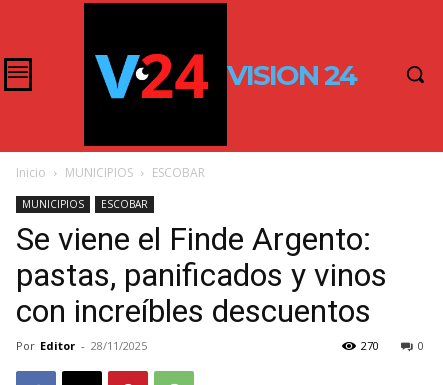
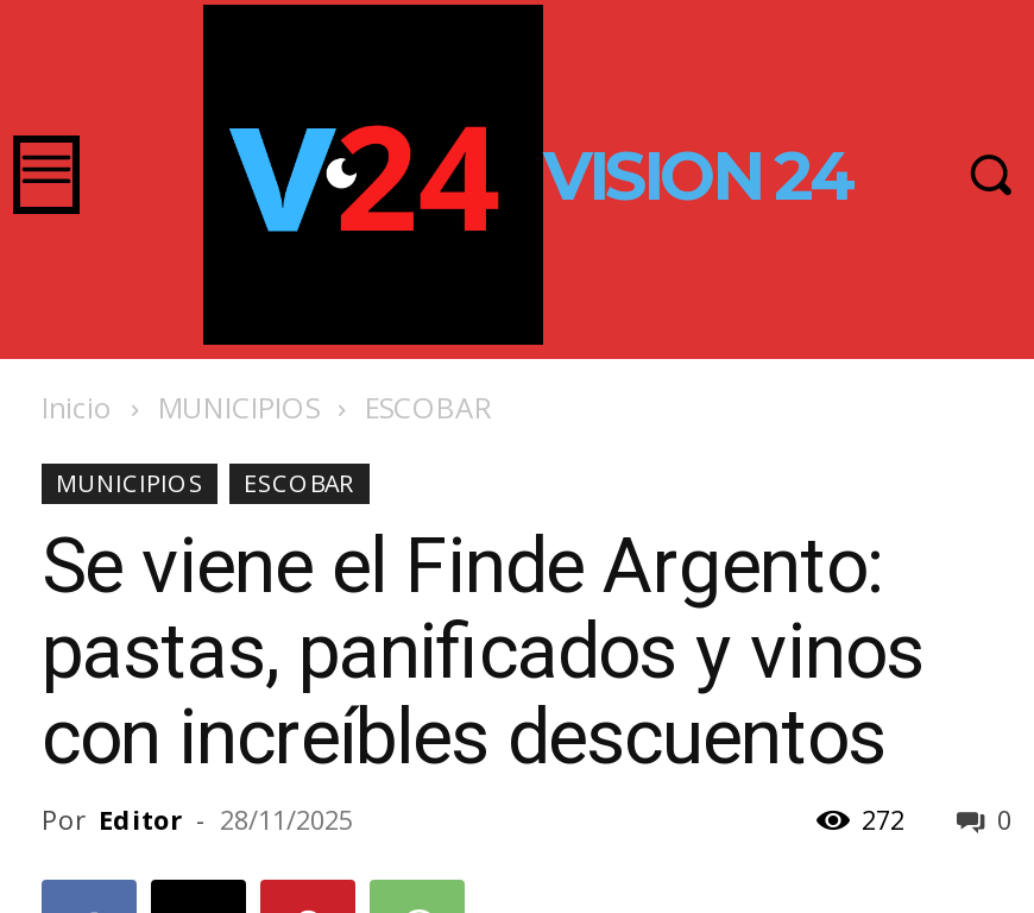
- 270
+ 272
